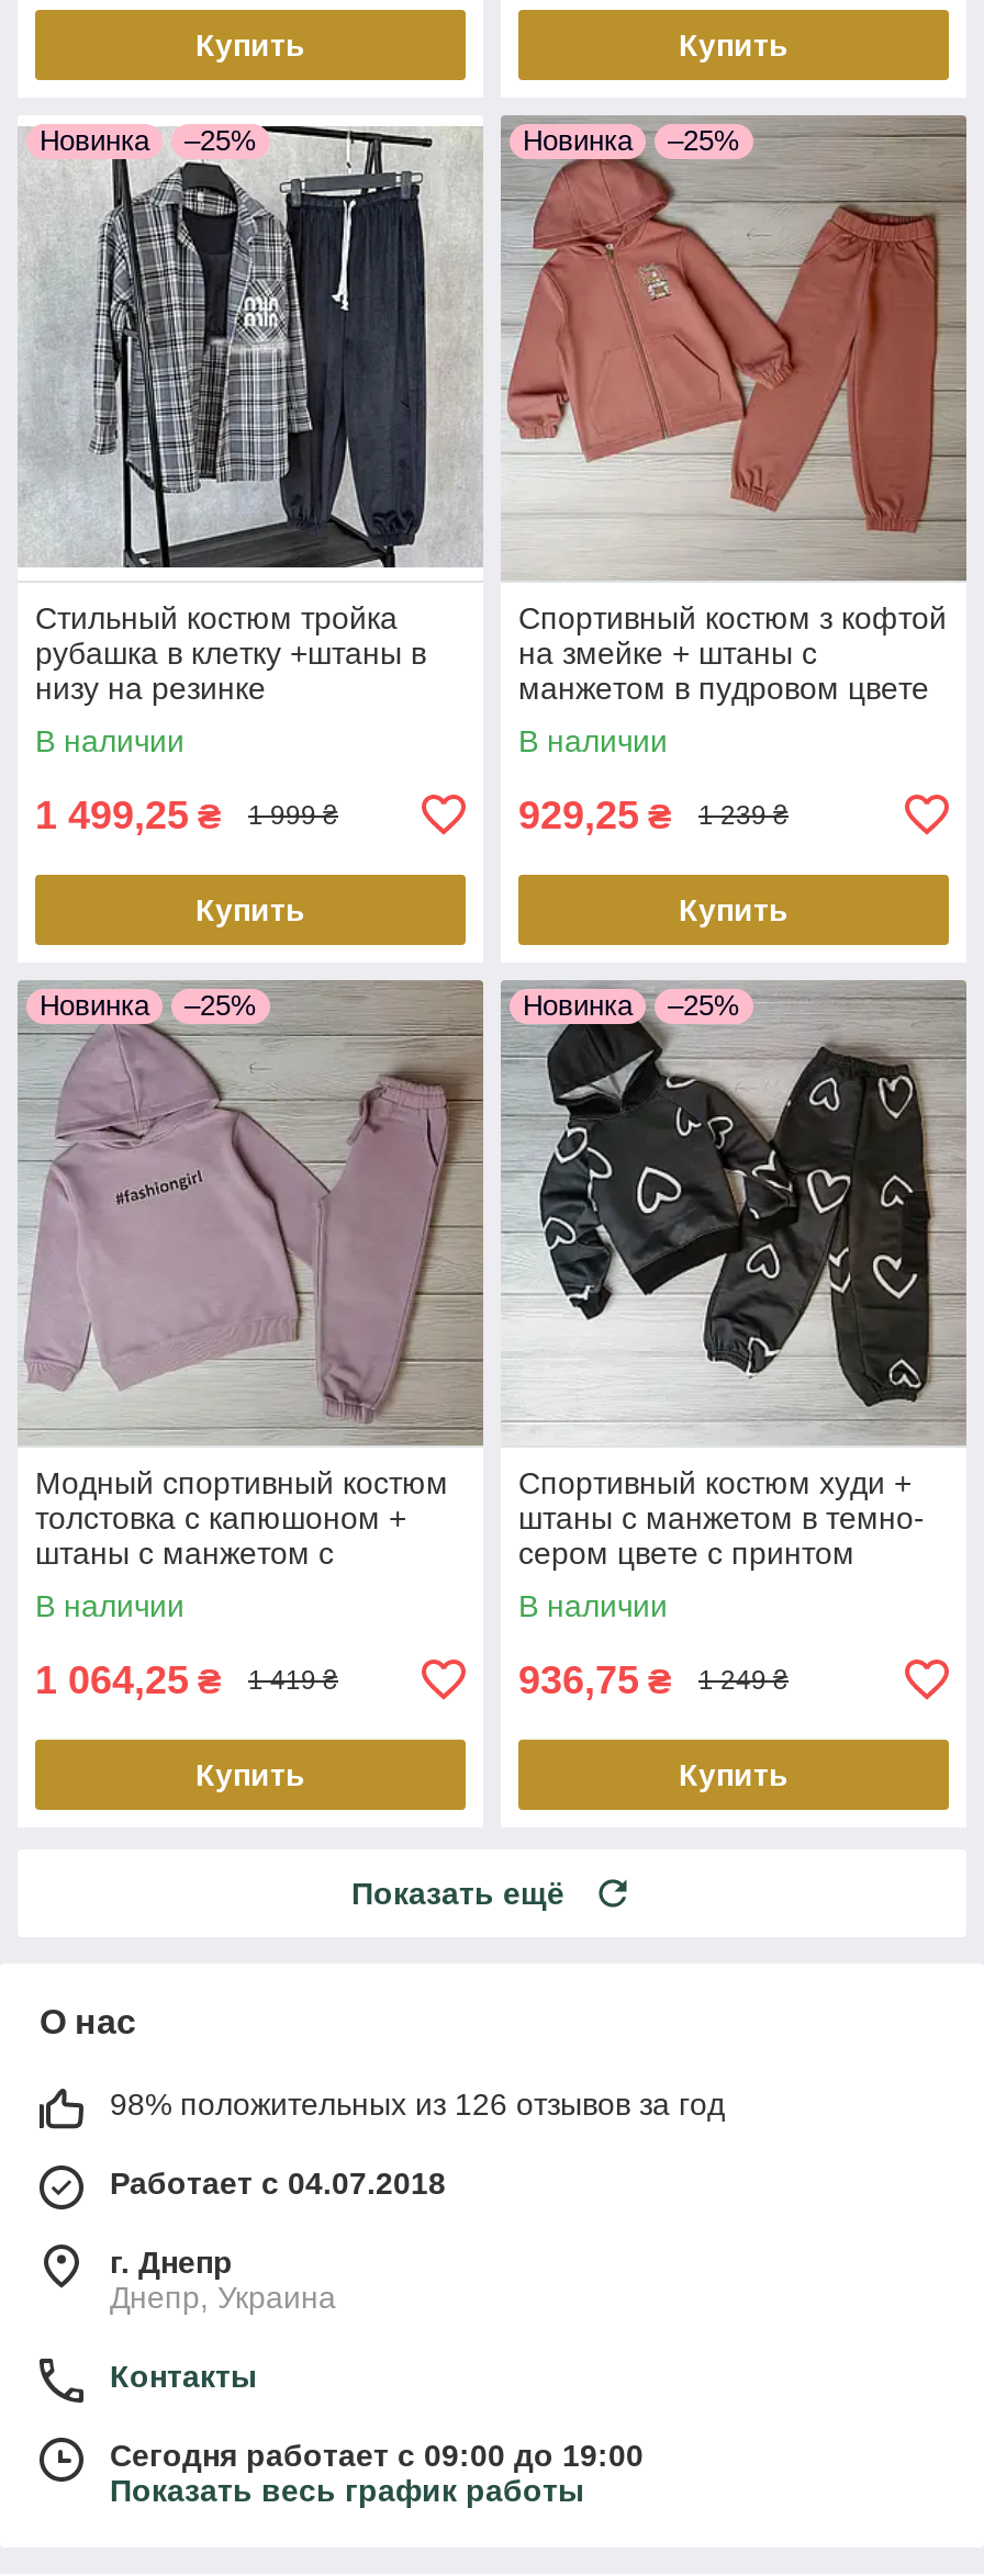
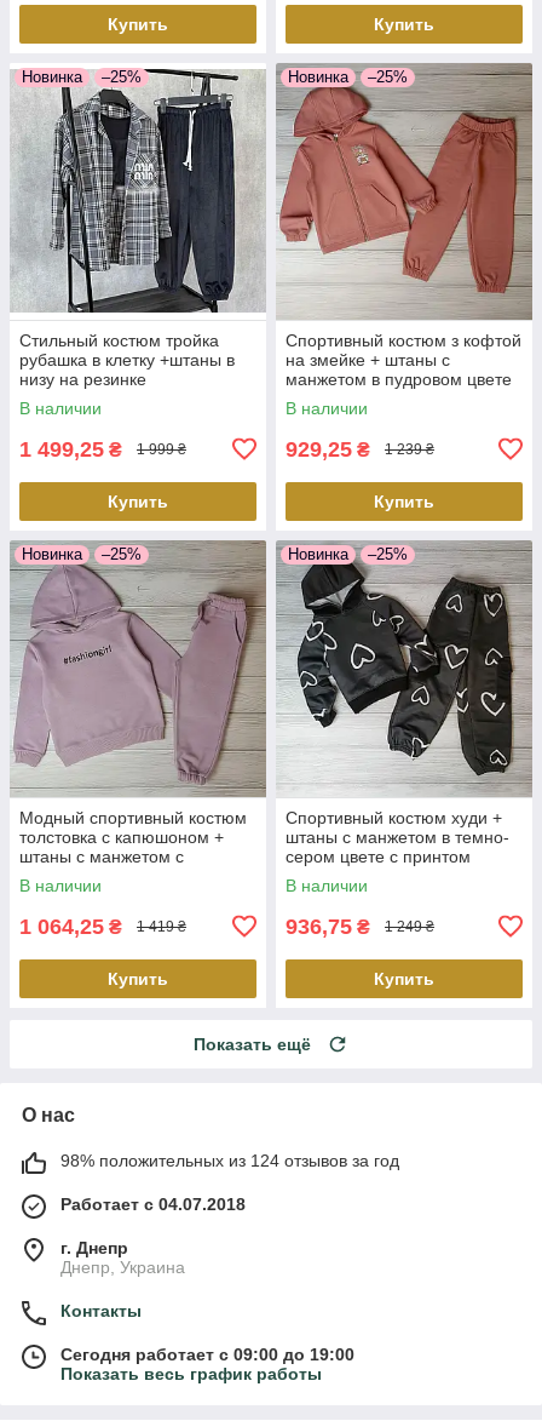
- 98% положительных из 126 отзывов за год
+ 98% положительных из 124 отзывов за год
